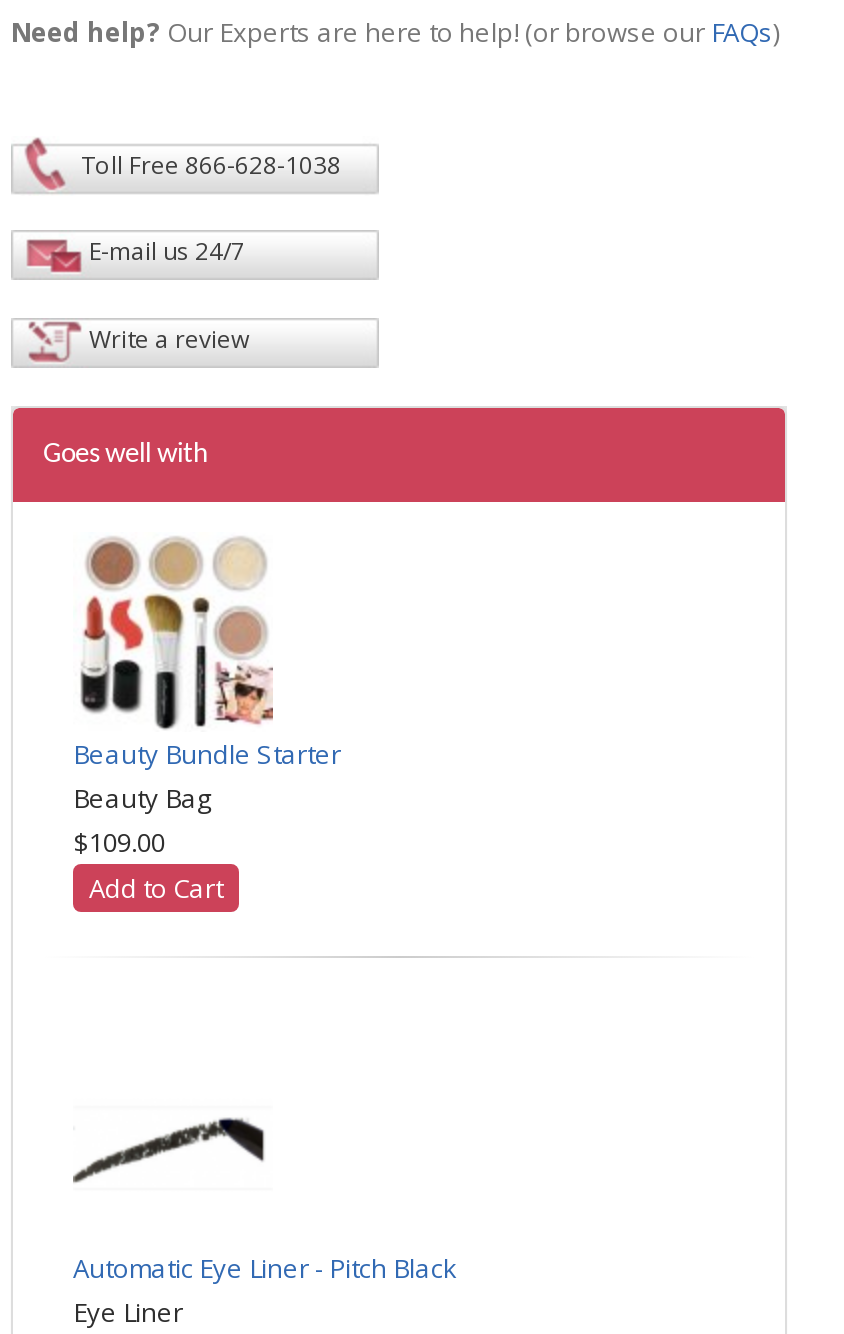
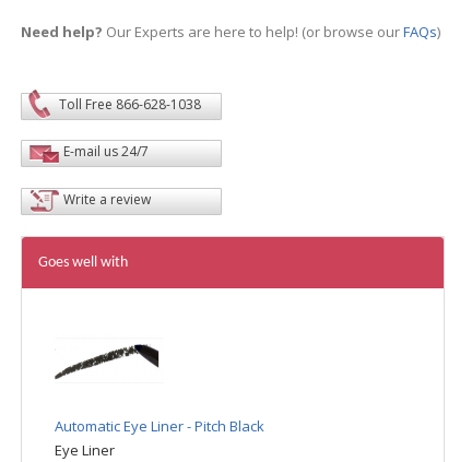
- [image]
- Beauty Bundle Starter
- Beauty Bag
- $109.00
- Add to Cart
